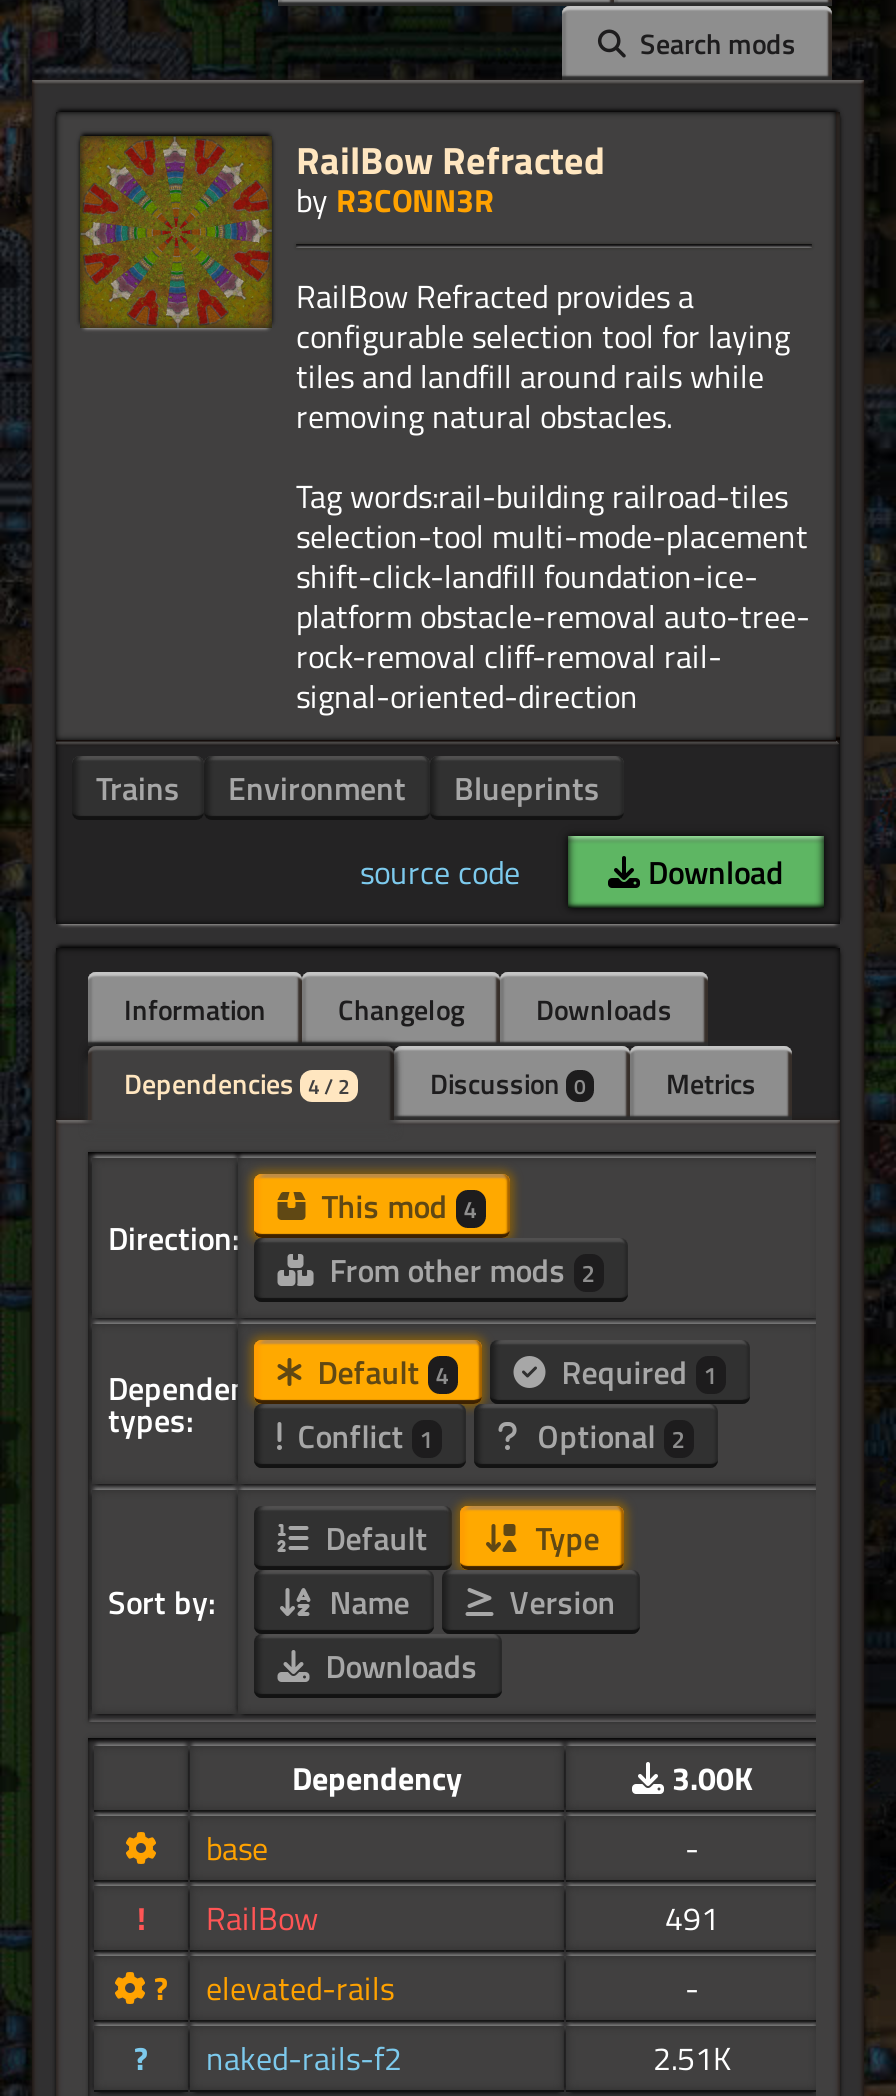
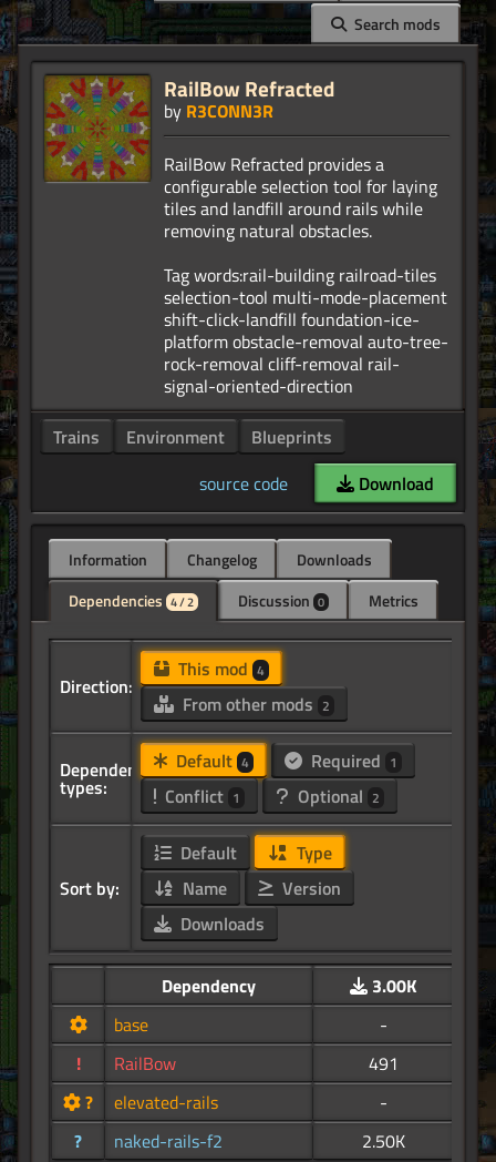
- 2.51K
+ 2.50K
